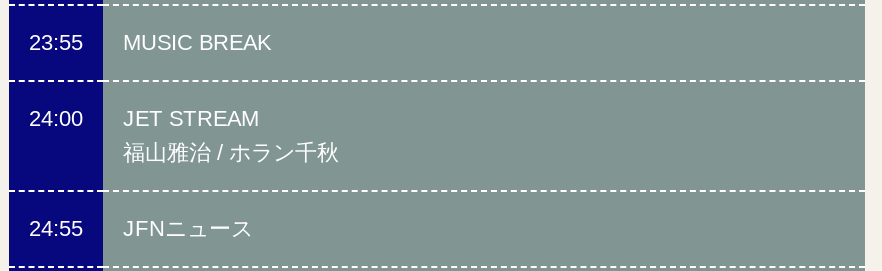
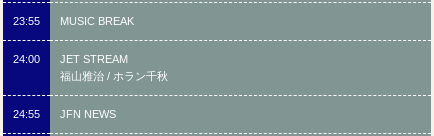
- JFNニュース
+ JFN NEWS
